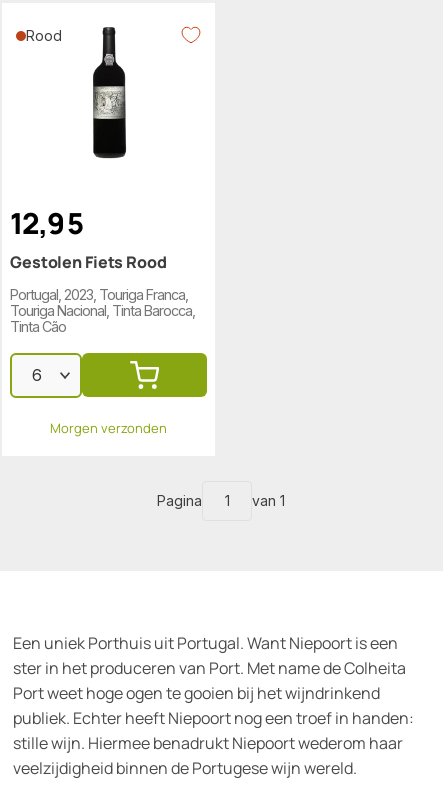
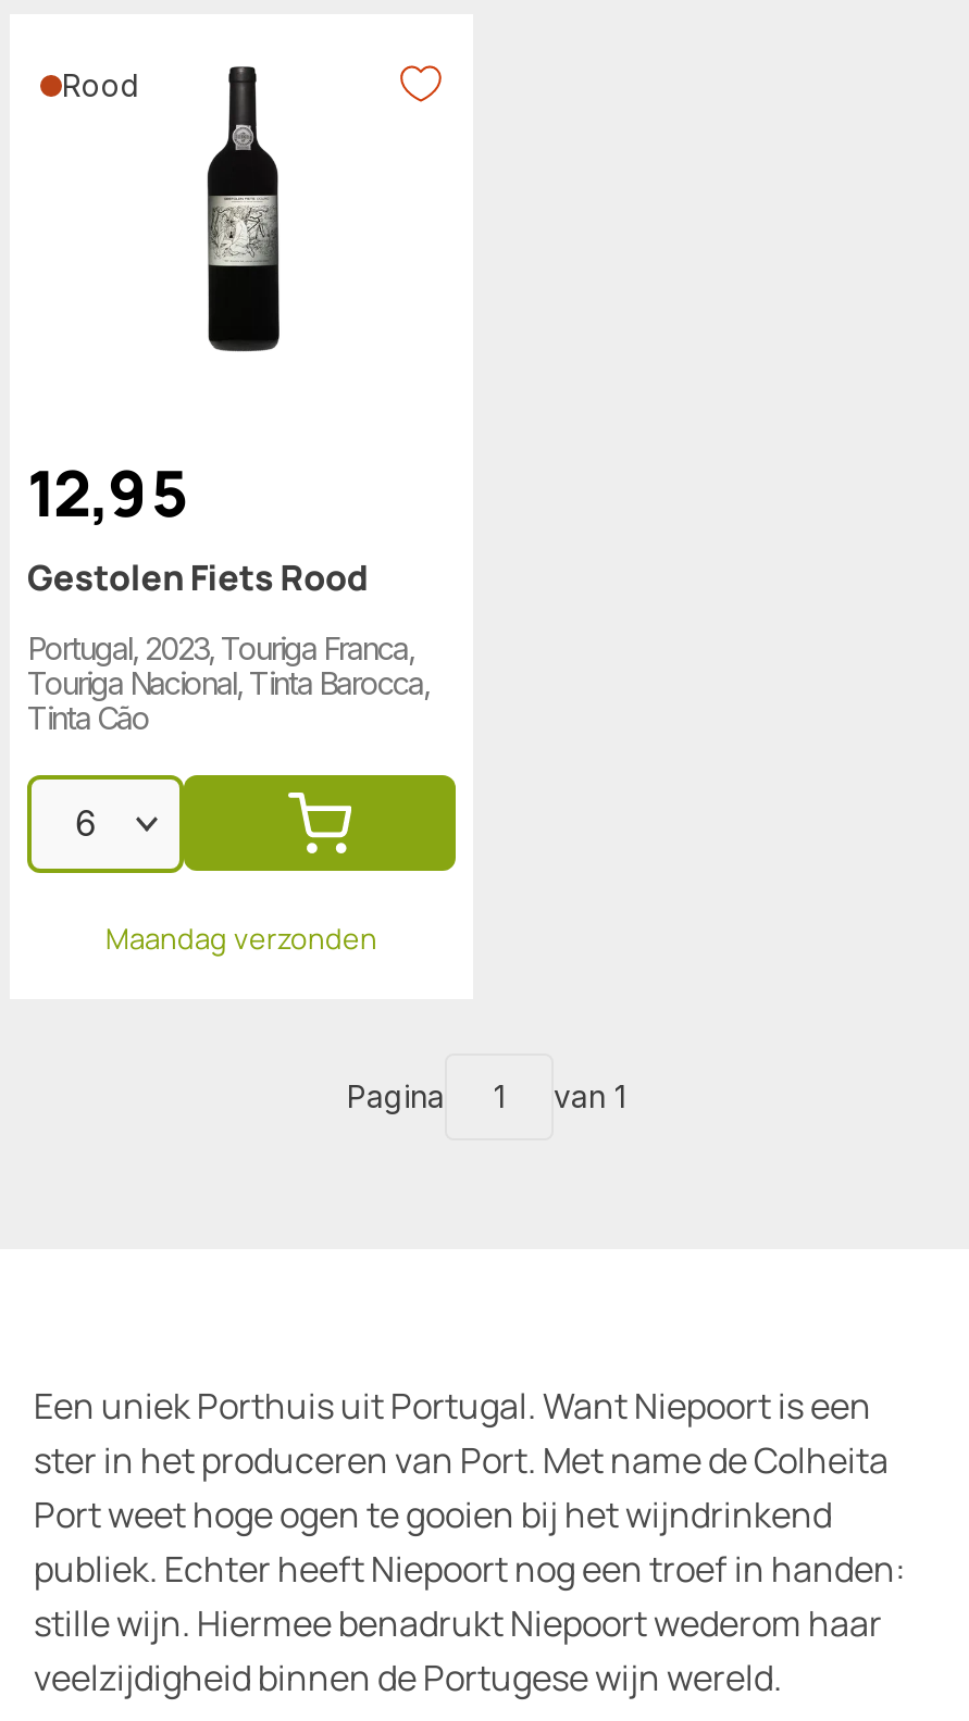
- Morgen verzonden
+ Maandag verzonden
